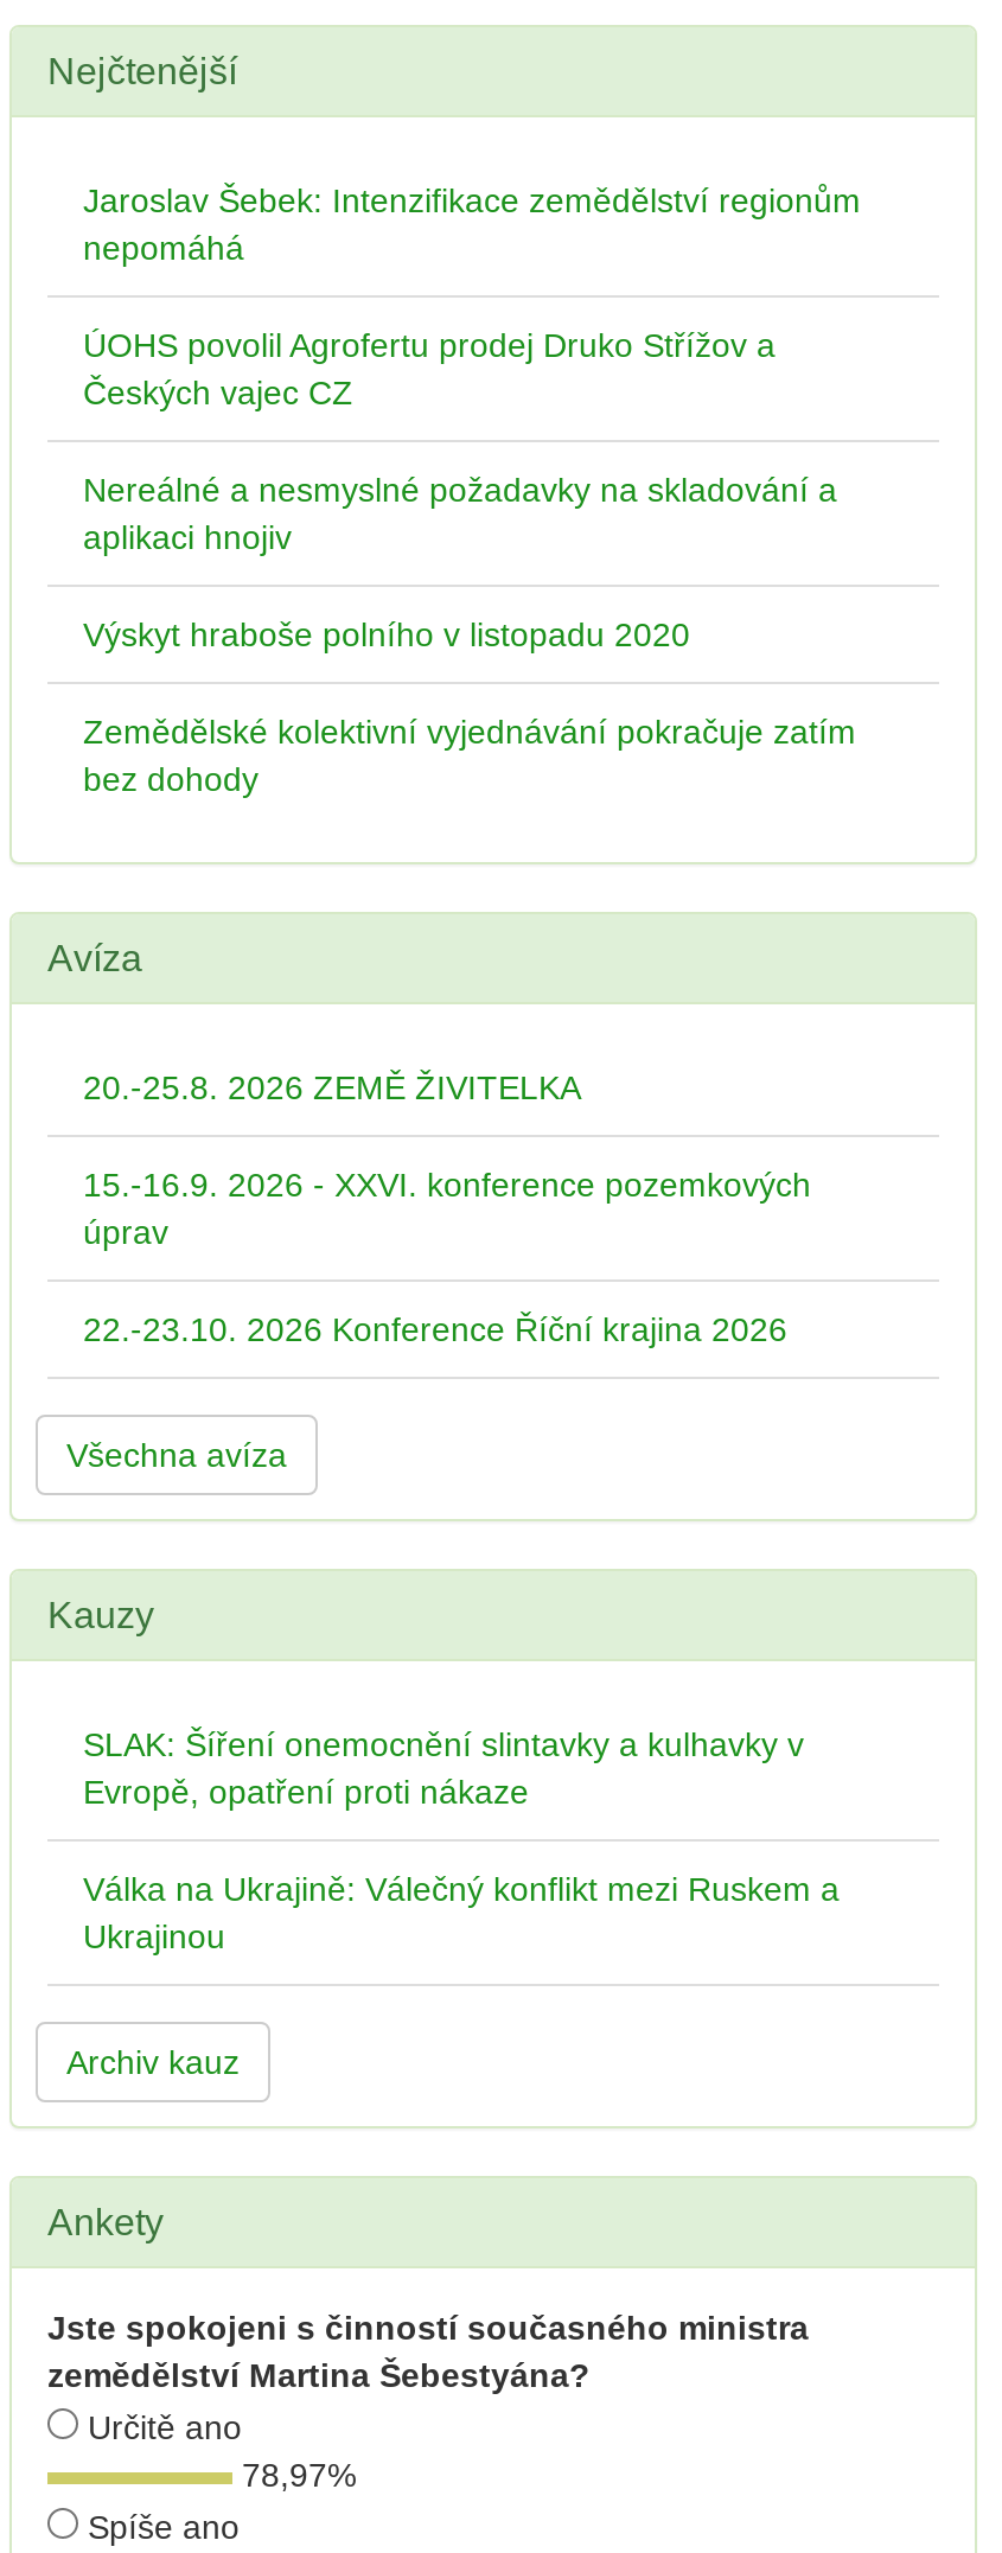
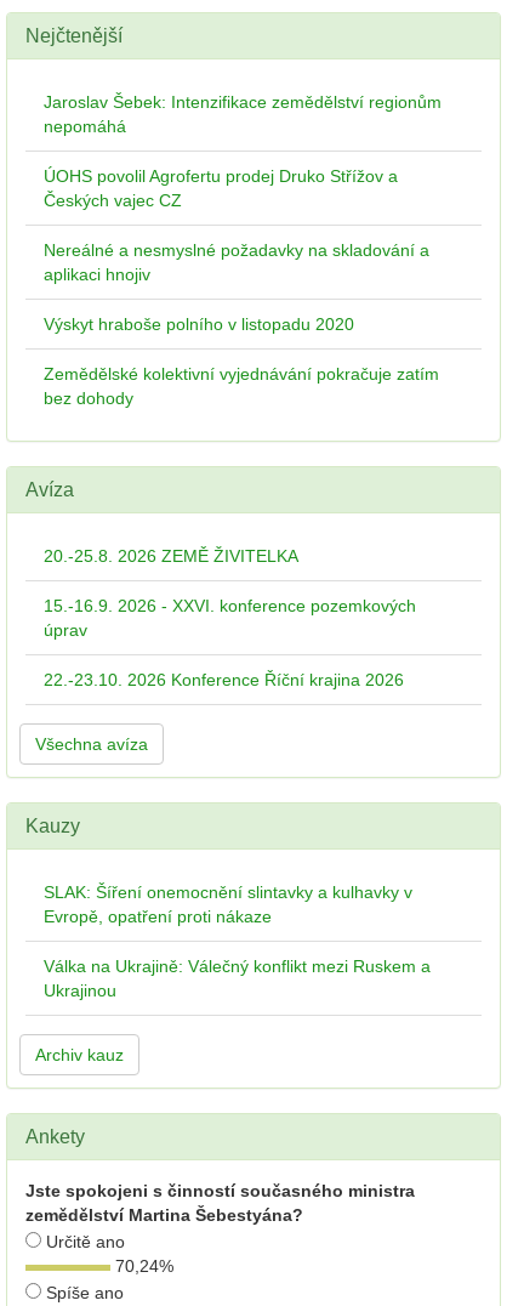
- 78,97%
+ 70,24%
